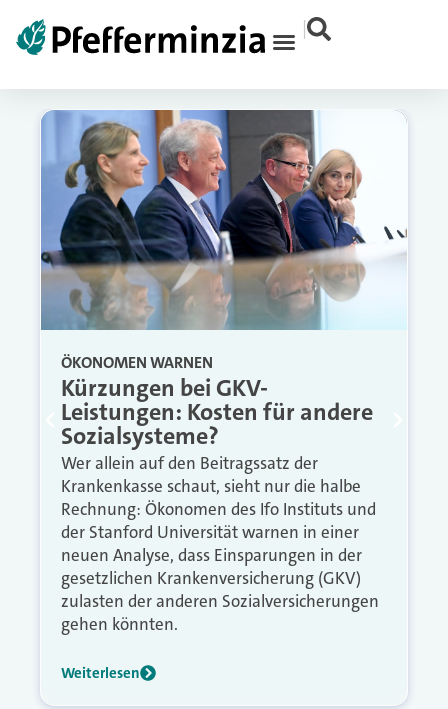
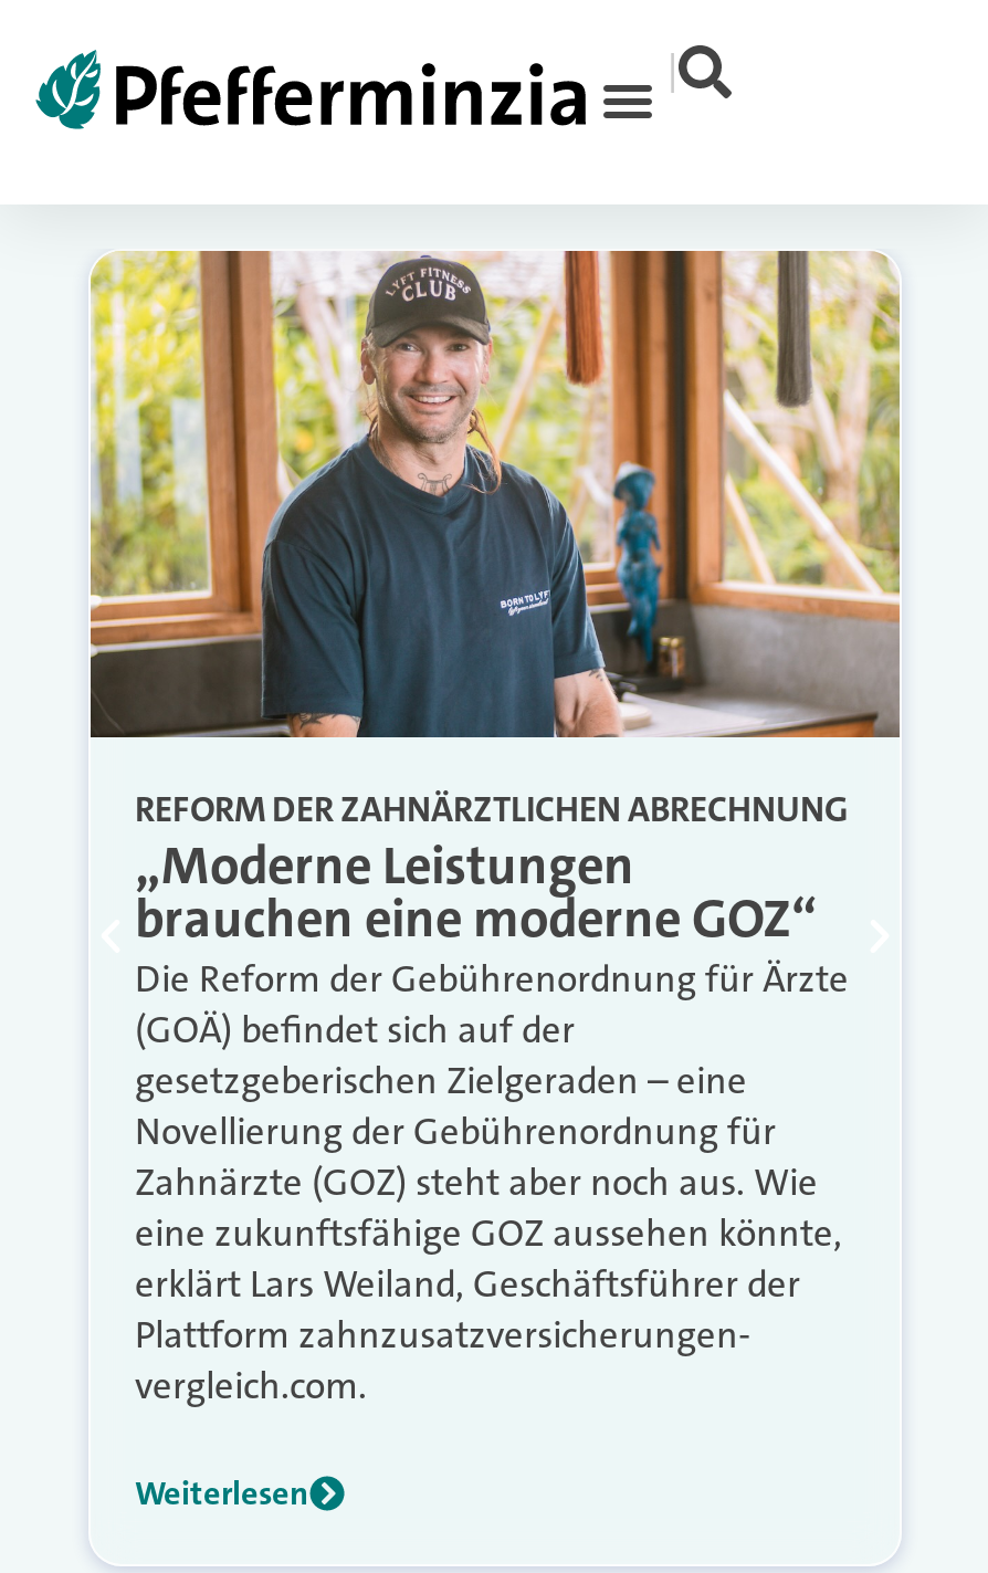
- [image]
- ÖKONOMEN WARNEN
- Kürzungen bei GKV-
- Leistungen: Kosten für andere
- Sozialsysteme?
- Wer allein auf den Beitragssatz der
- Krankenkasse schaut, sieht nur die halbe
- Rechnung: Ökonomen des Ifo Instituts und
- der Stanford Universität warnen in einer
- neuen Analyse, dass Einsparungen in der
- gesetzlichen Krankenversicherung (GKV)
- zulasten der anderen Sozialversicherungen
- gehen könnten.
+ [image]
+ REFORM DER ZAHNÄRZTLICHEN ABRECHNUNG
+ „Moderne Leistungen
+ brauchen eine moderne GOZ“
+ Die Reform der Gebührenordnung für Ärzte
+ (GOÄ) befindet sich auf der
+ gesetzgeberischen Zielgeraden – eine
+ Novellierung der Gebührenordnung für
+ Zahnärzte (GOZ) steht aber noch aus. Wie
+ eine zukunftsfähige GOZ aussehen könnte,
+ erklärt Lars Weiland, Geschäftsführer der
+ Plattform zahnzusatzversicherungen-
+ vergleich.com.
